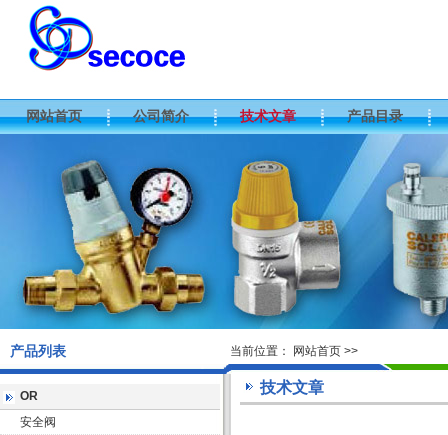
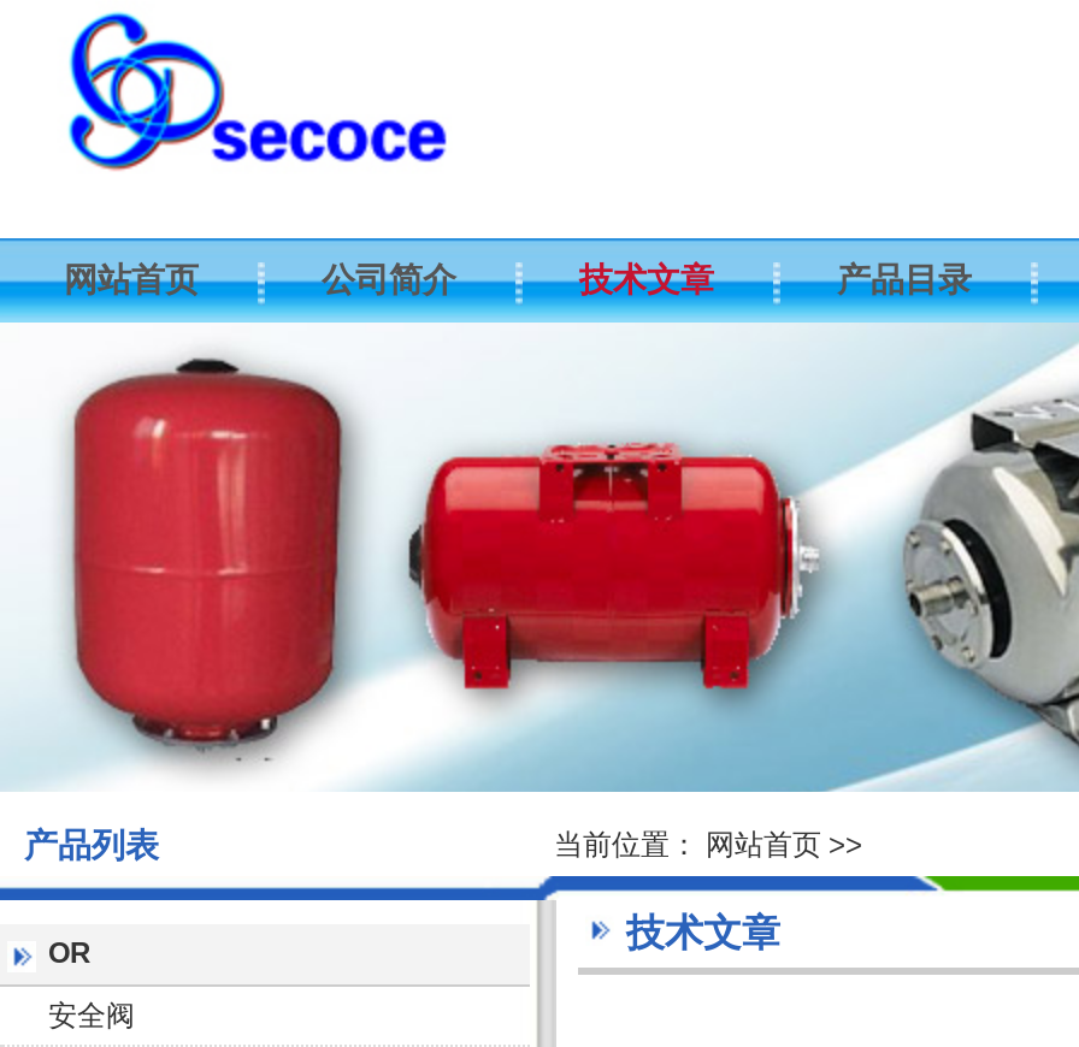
- [image]
+ [image]
